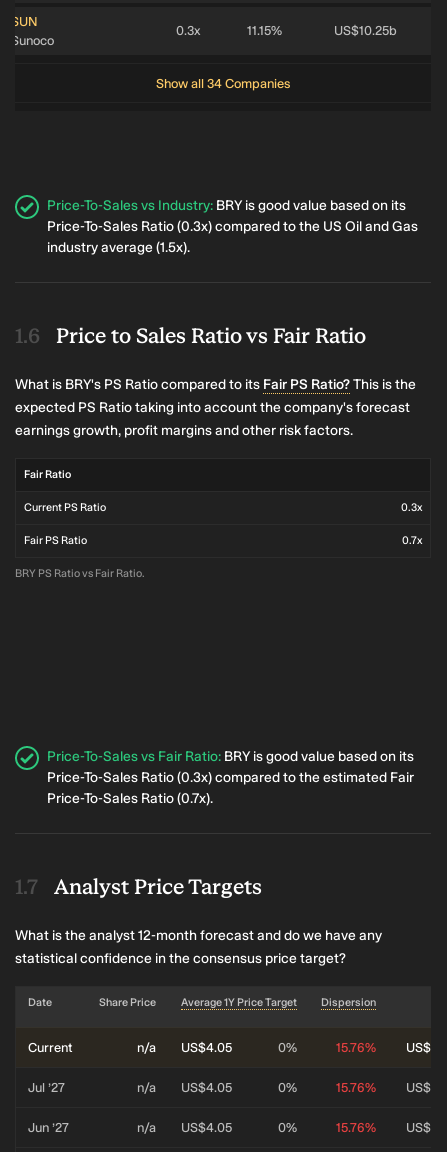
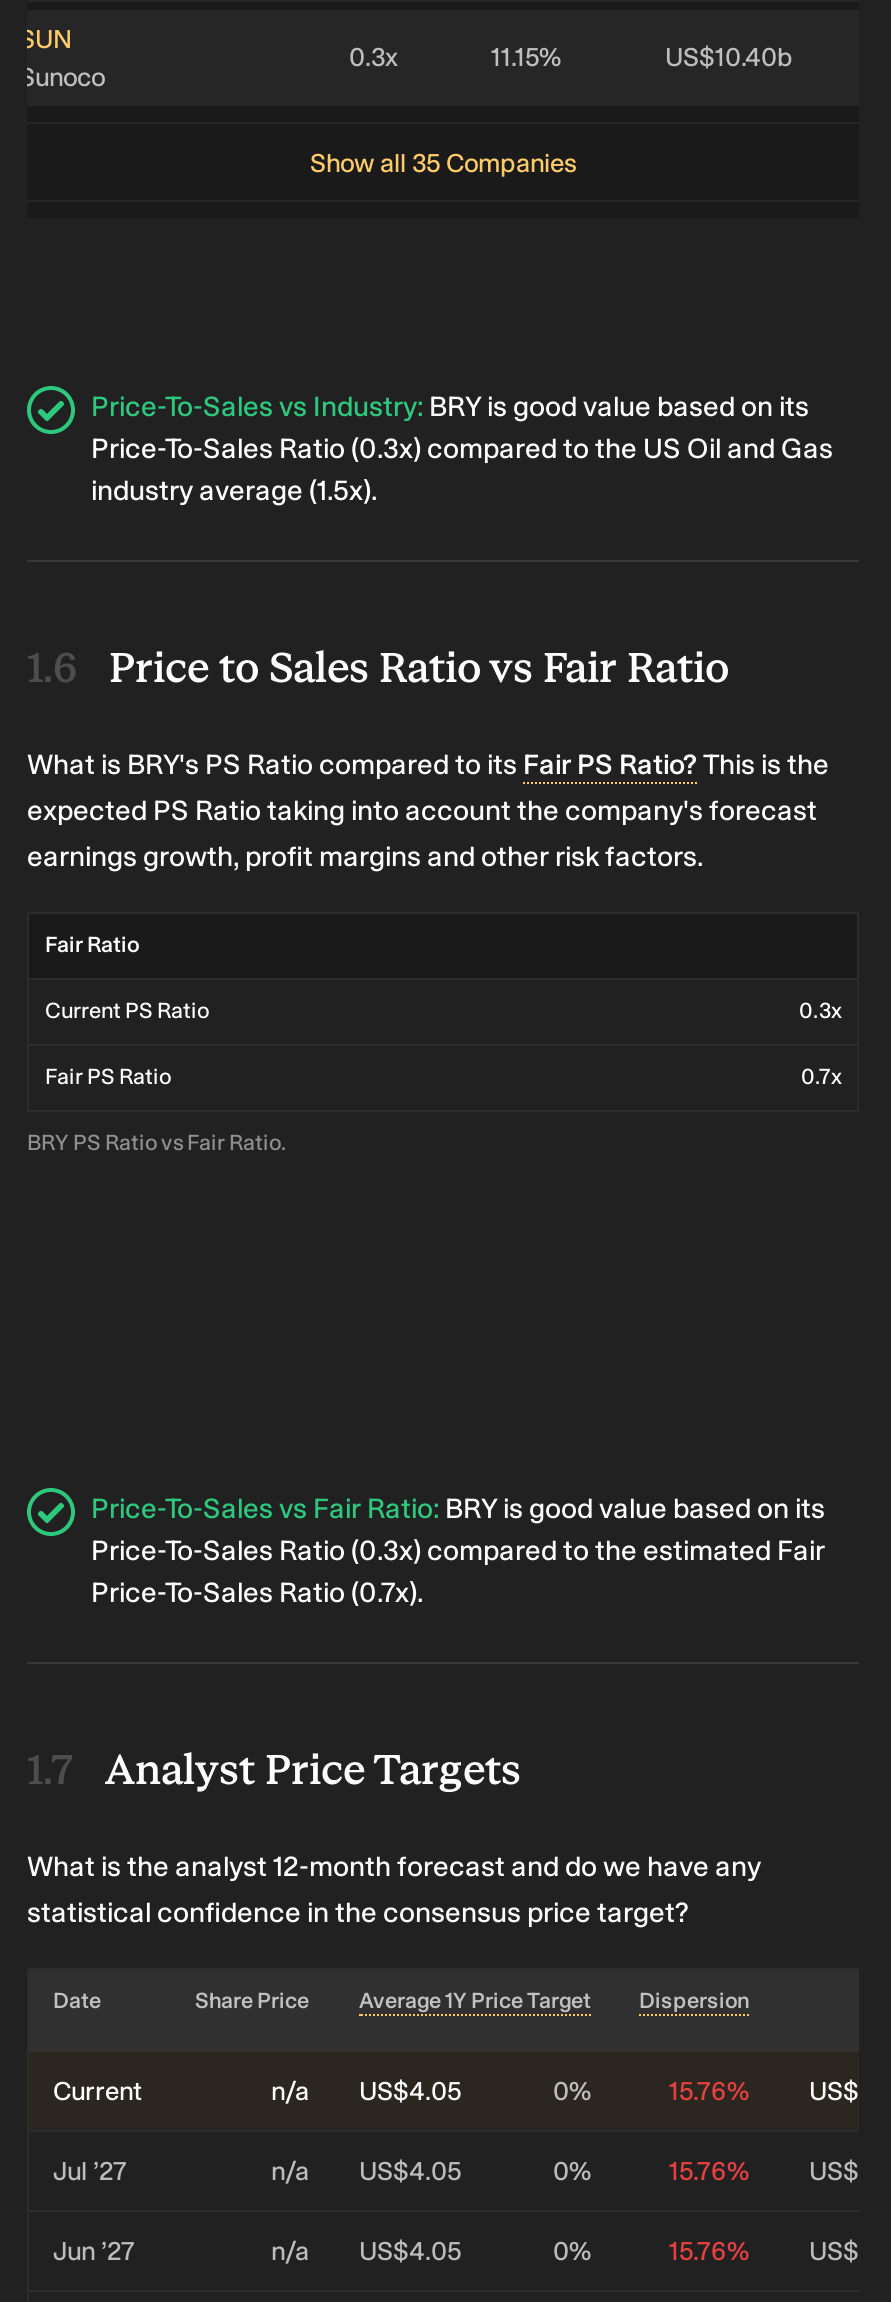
- US$10.25b
+ US$10.40b

- Show all 34 Companies
+ Show all 35 Companies
